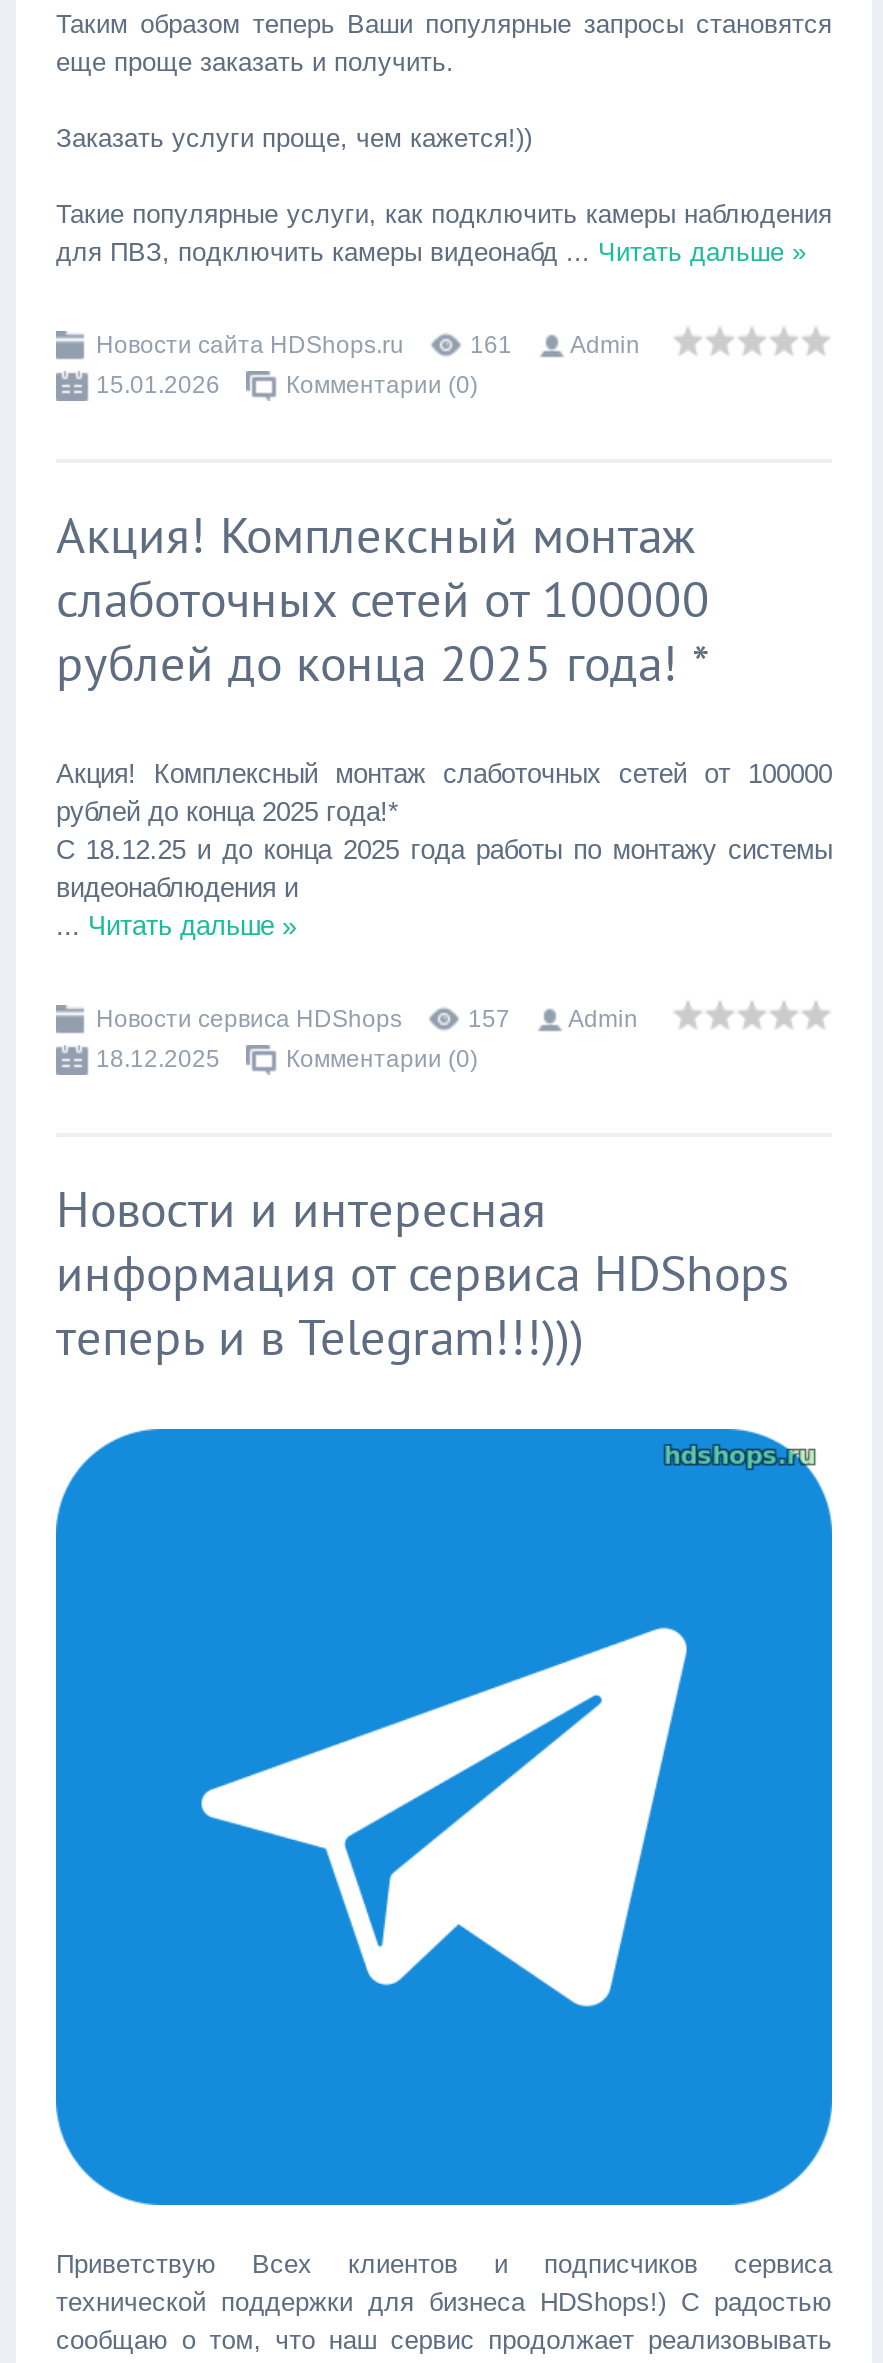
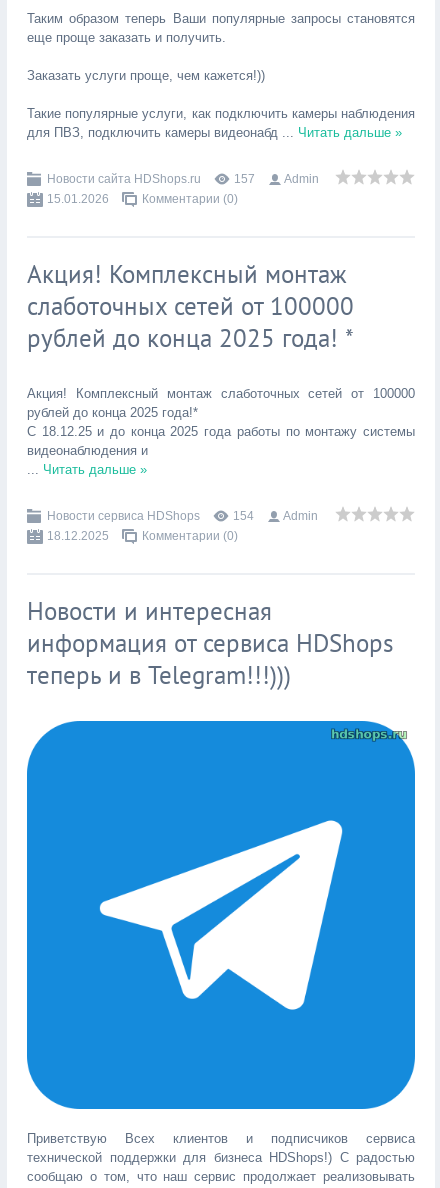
- 161
+ 157

- 157
+ 154
